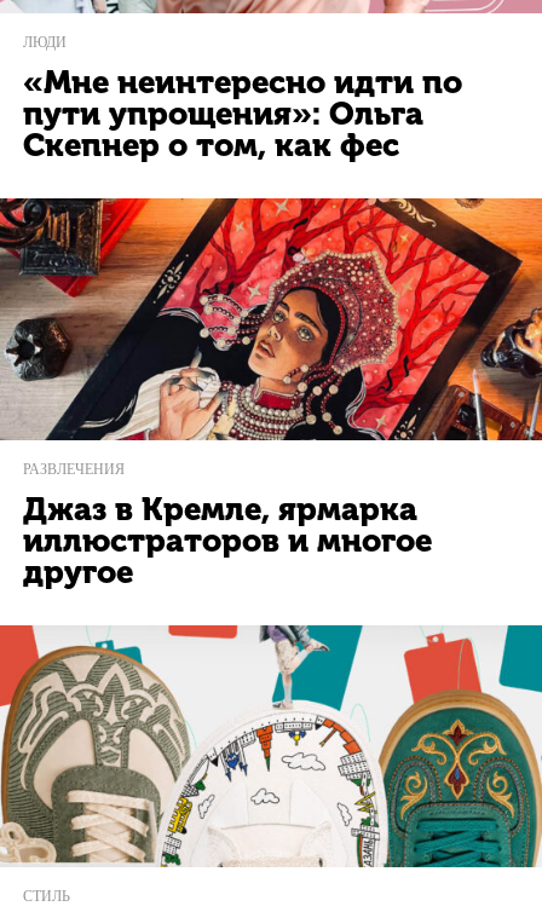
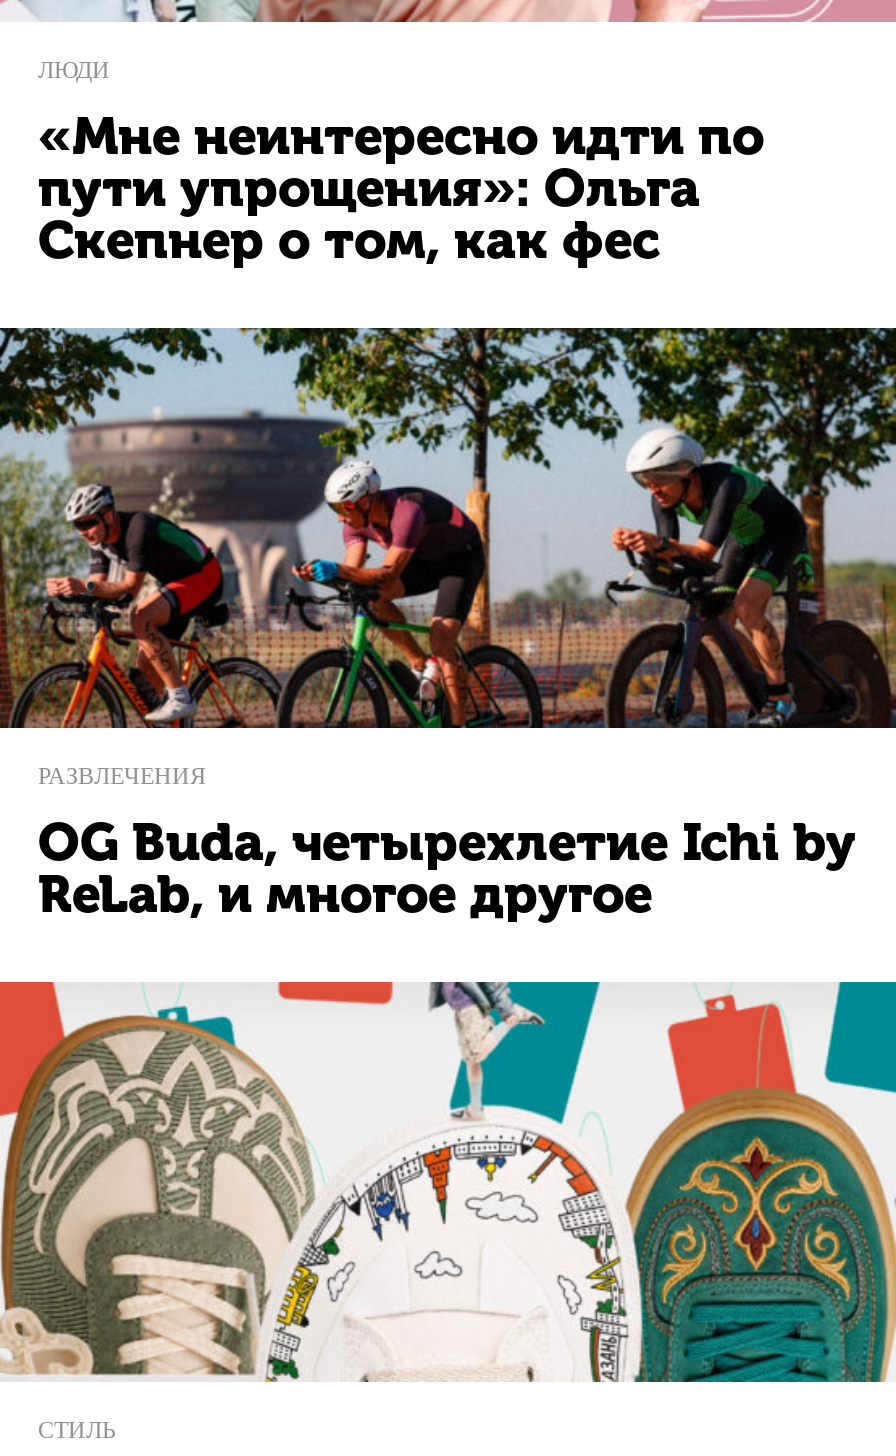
- [image]
+ [image]

- Джаз в Кремле, ярмарка
- иллюстраторов и многое
- другое
+ OG Buda, четырехлетие Ichi by
+ ReLab, и многое другое
